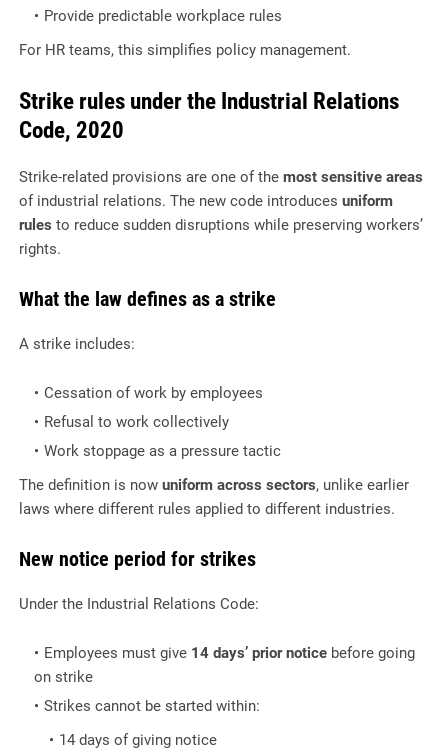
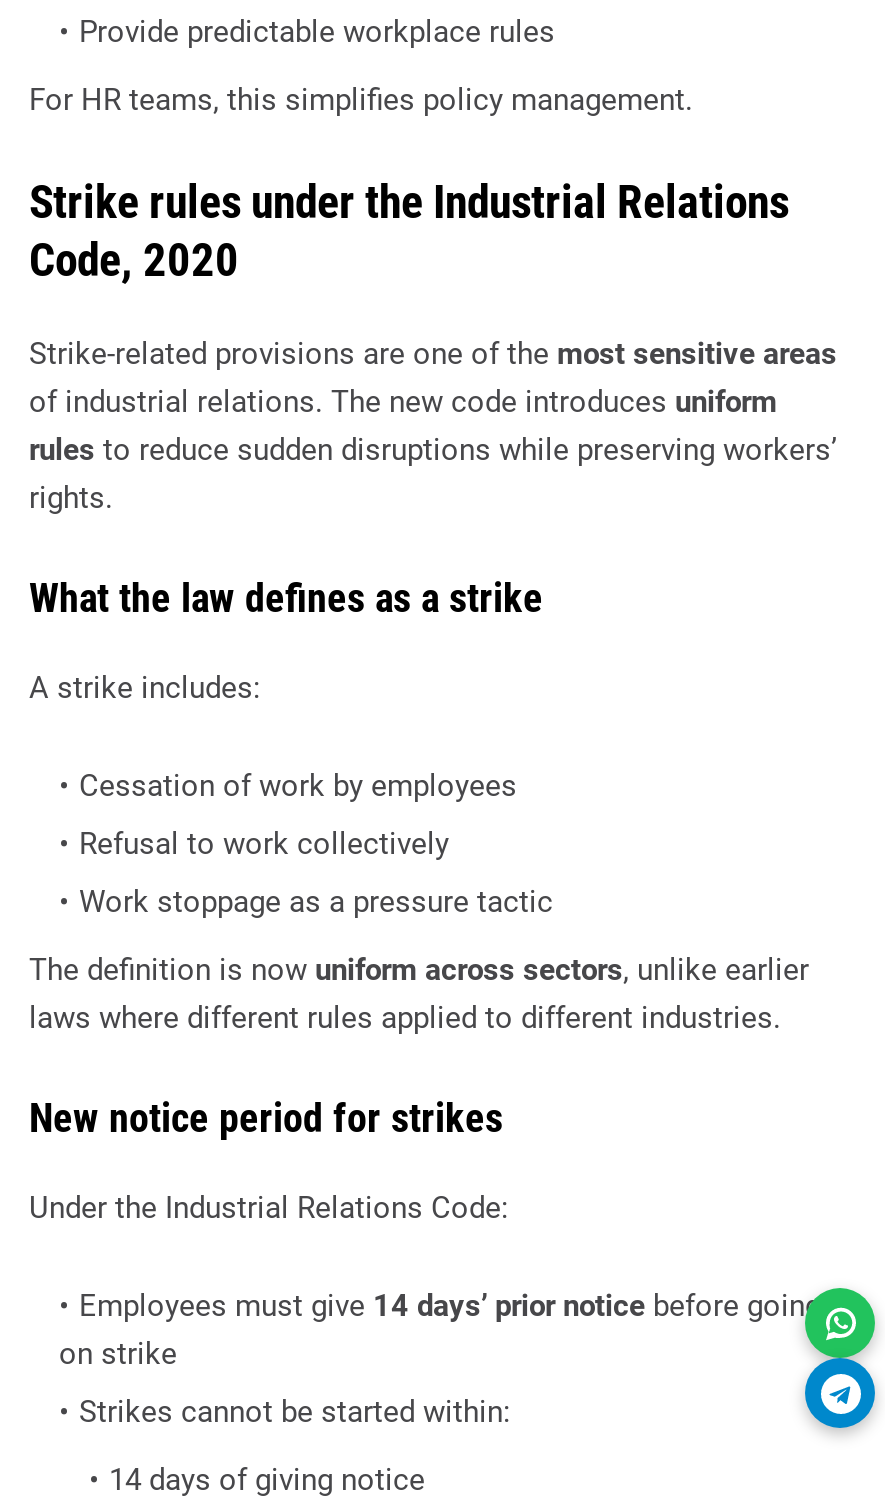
+ [image]
